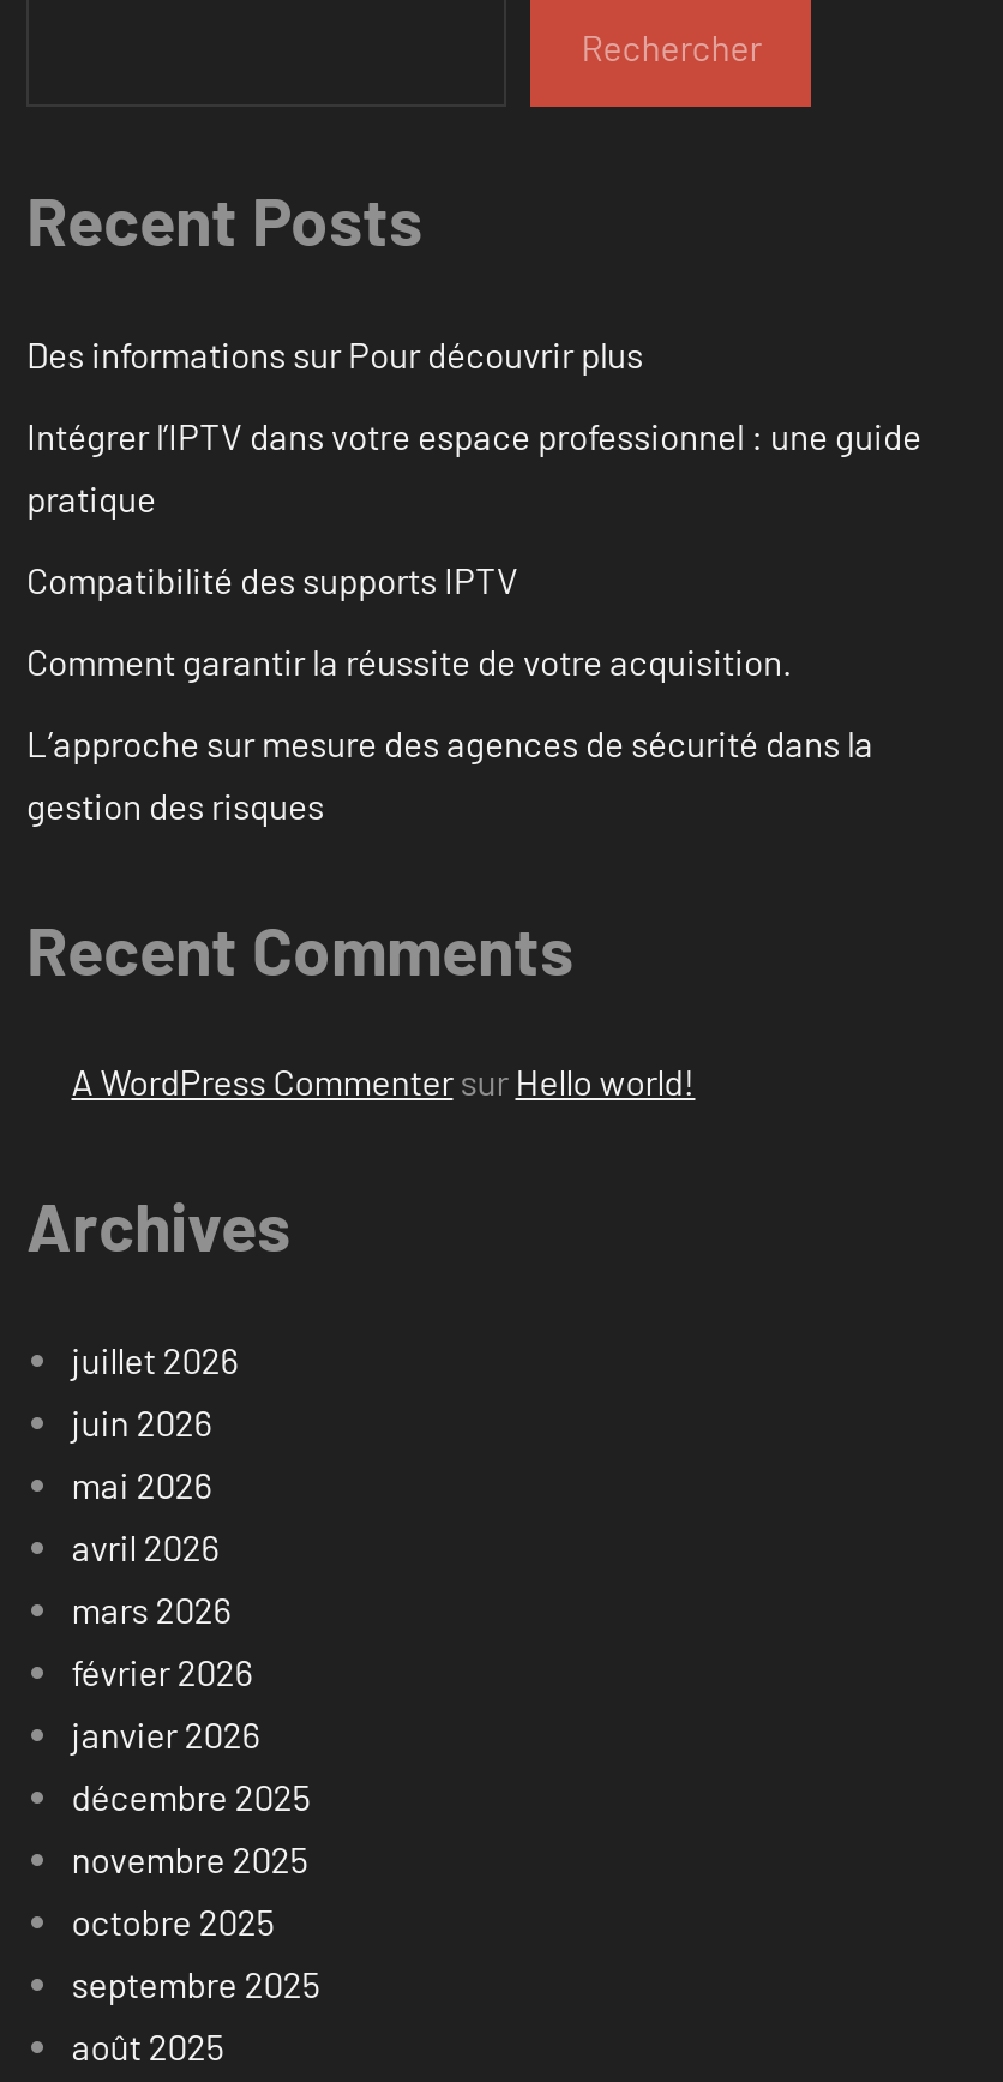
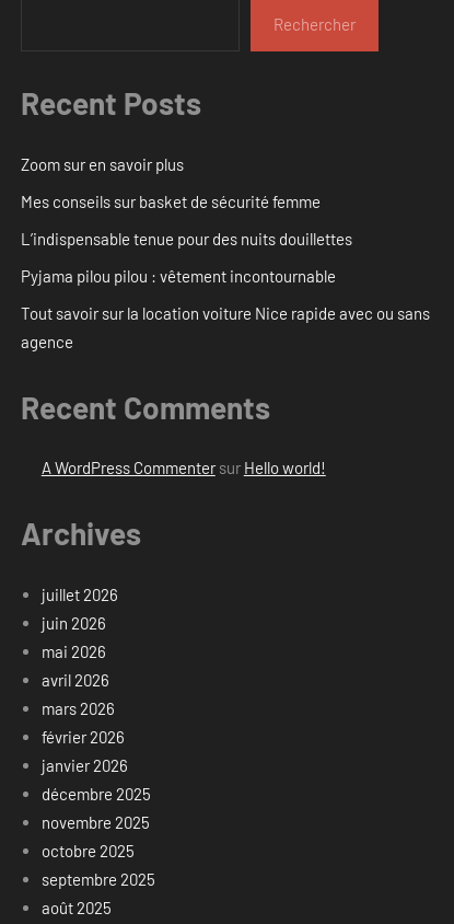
- Des informations sur Pour découvrir plus
+ Zoom sur en savoir plus

- Intégrer l’IPTV dans votre espace professionnel : une guide
- pratique
+ Mes conseils sur basket de sécurité femme

- Compatibilité des supports IPTV
+ L’indispensable tenue pour des nuits douillettes

- Comment garantir la réussite de votre acquisition.
+ Pyjama pilou pilou : vêtement incontournable

- L’approche sur mesure des agences de sécurité dans la
- gestion des risques
+ Tout savoir sur la location voiture Nice rapide avec ou sans
+ agence
